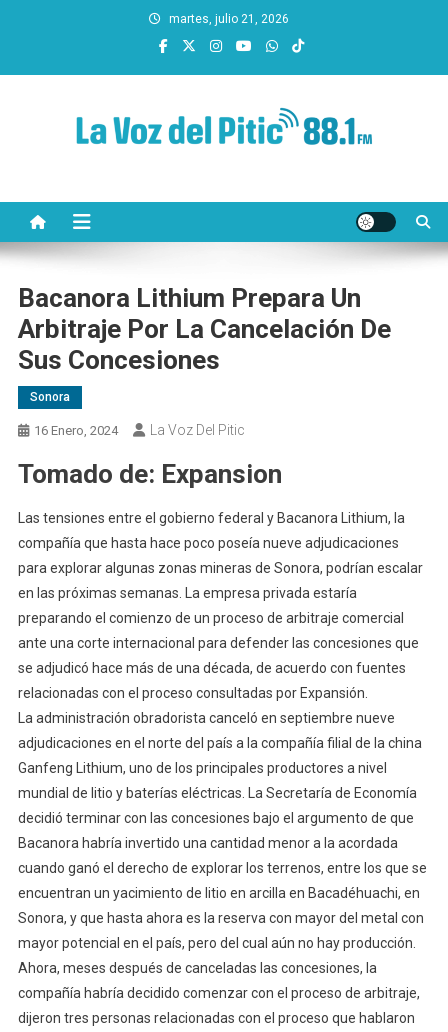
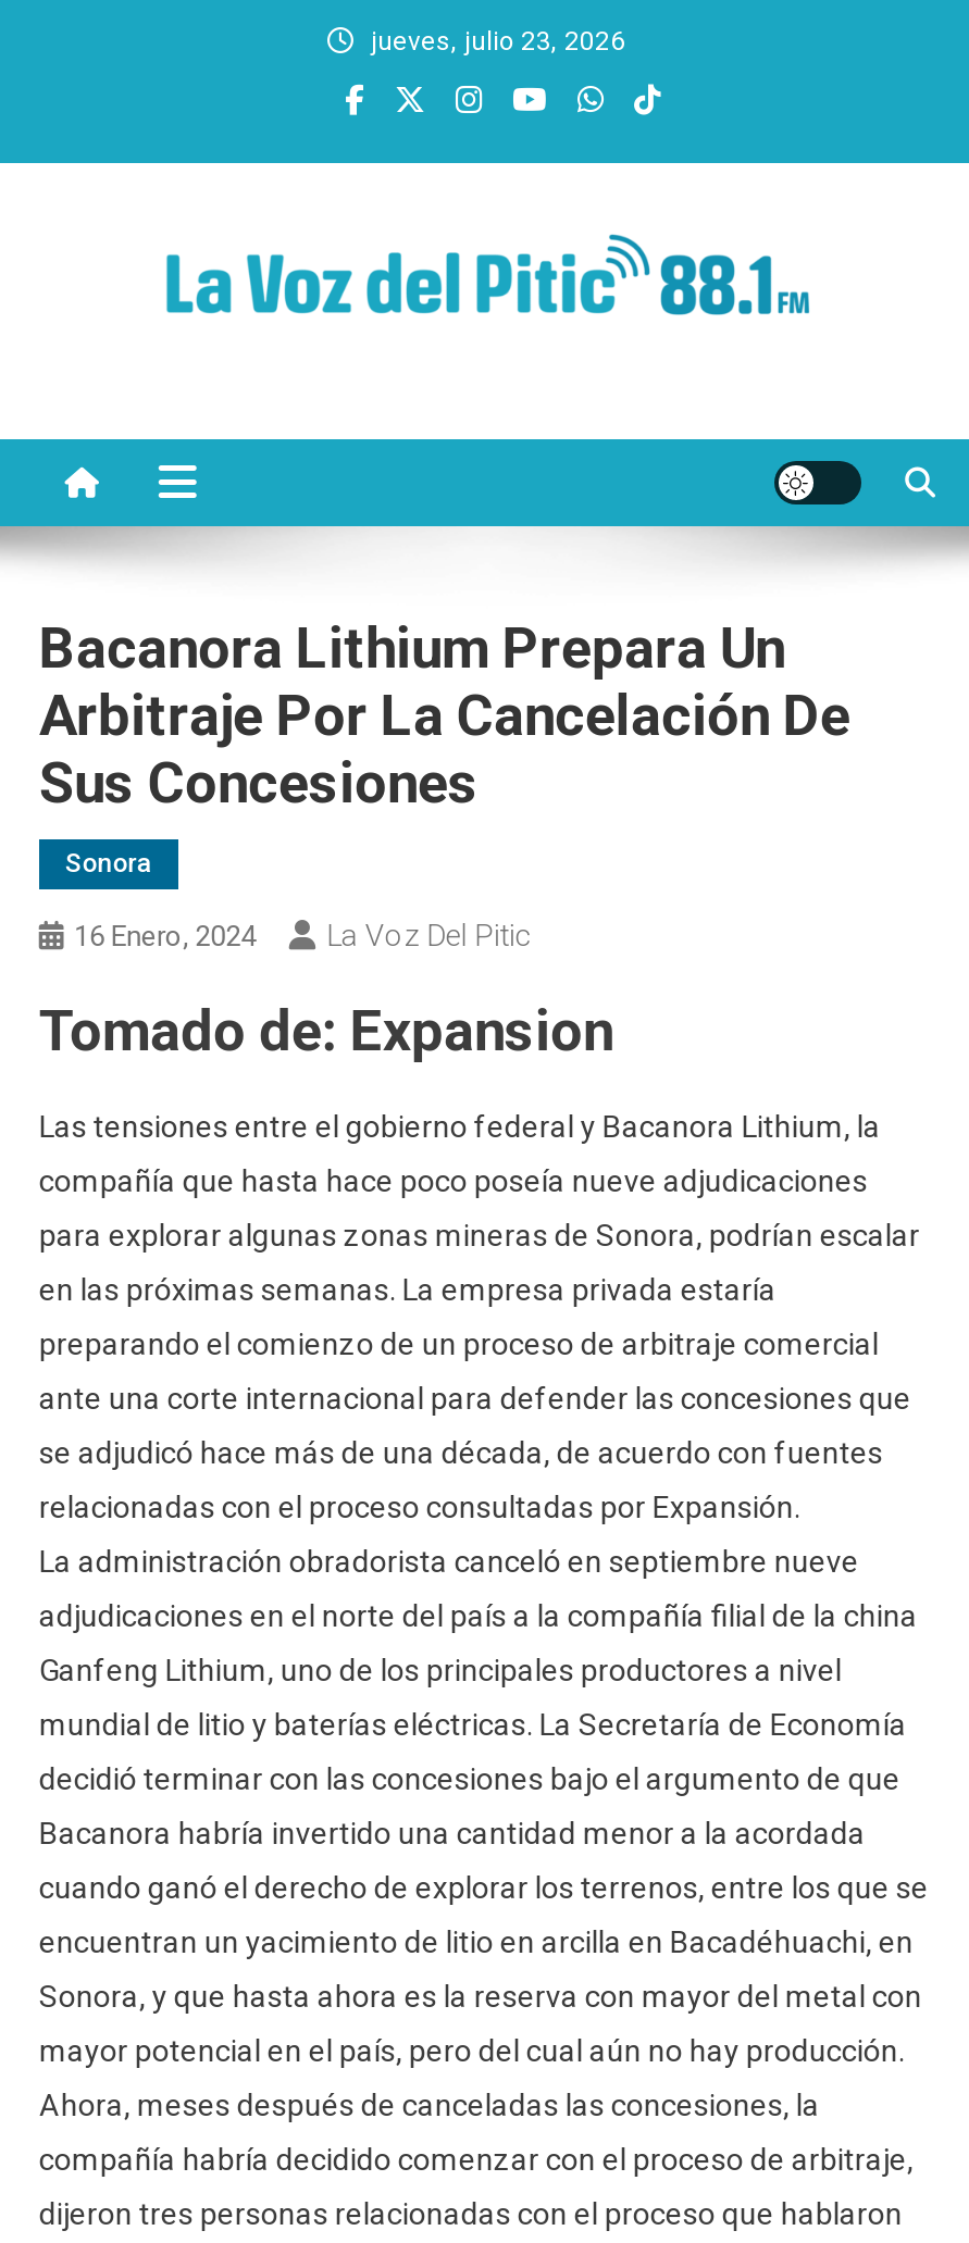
- martes, julio 21, 2026
+ jueves, julio 23, 2026
